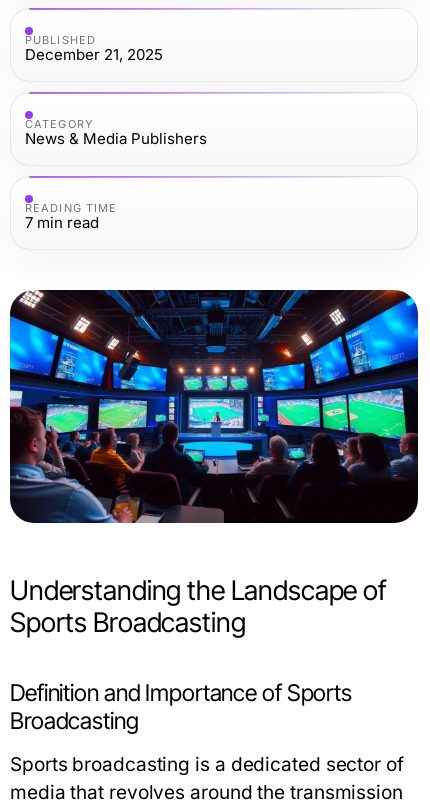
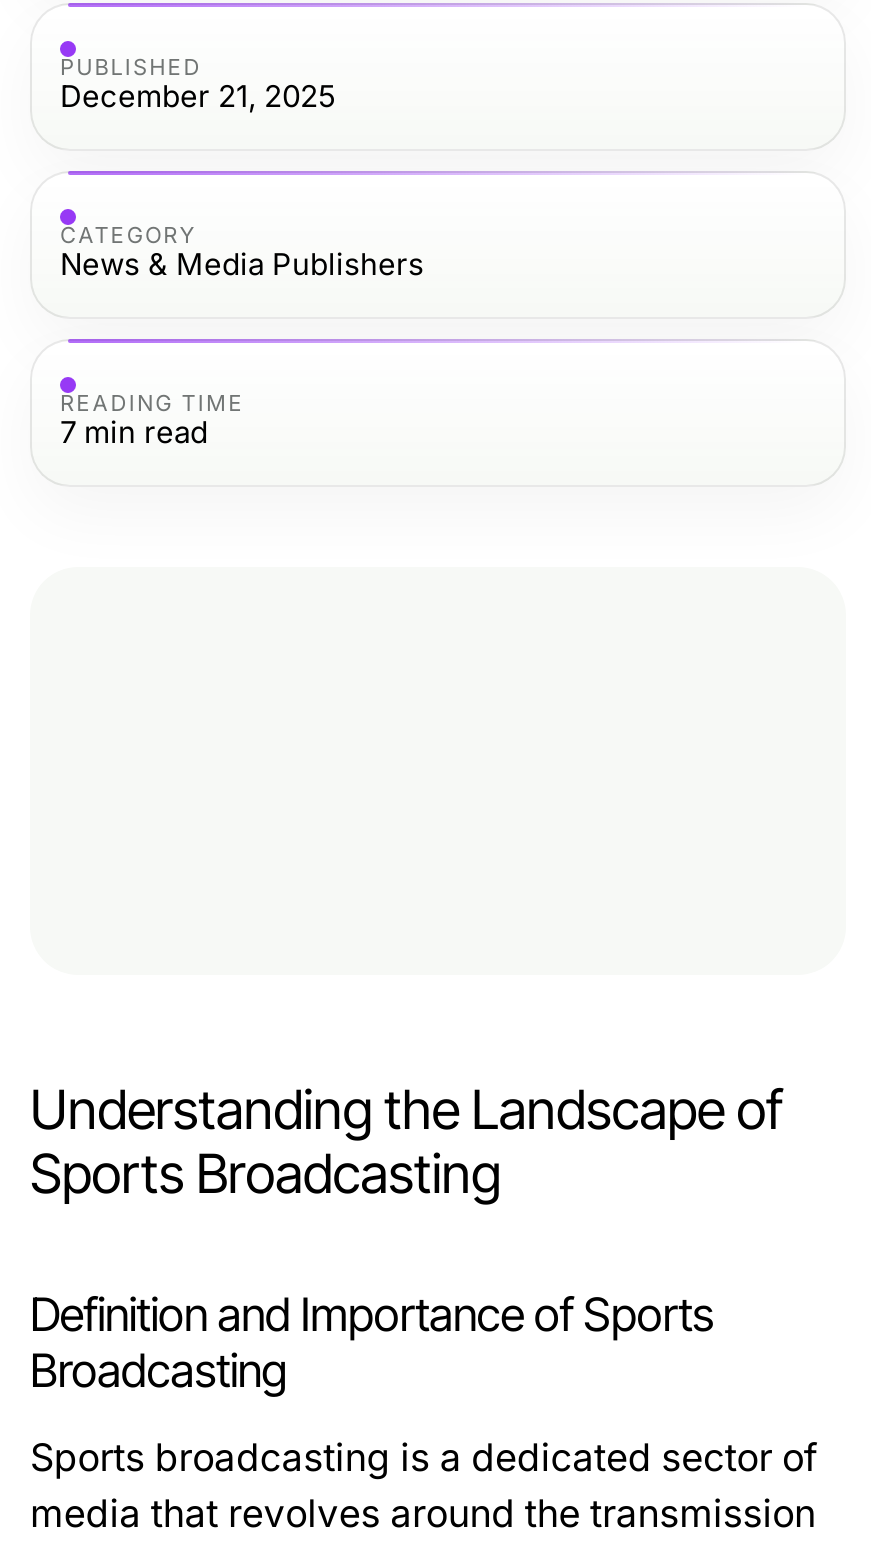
- [image]
